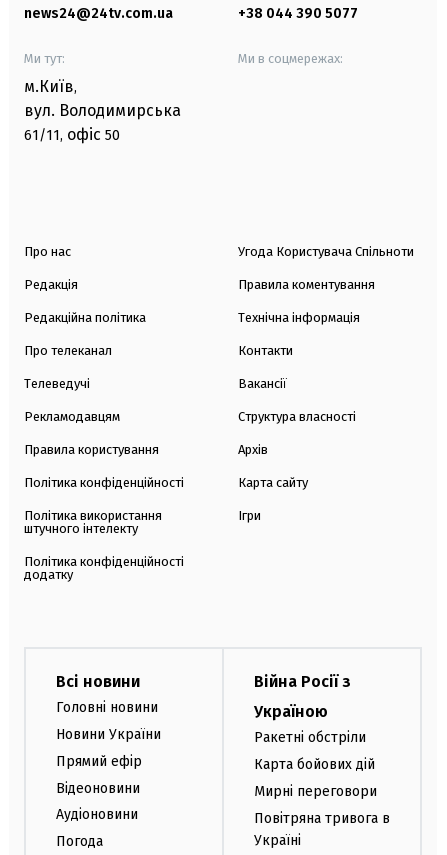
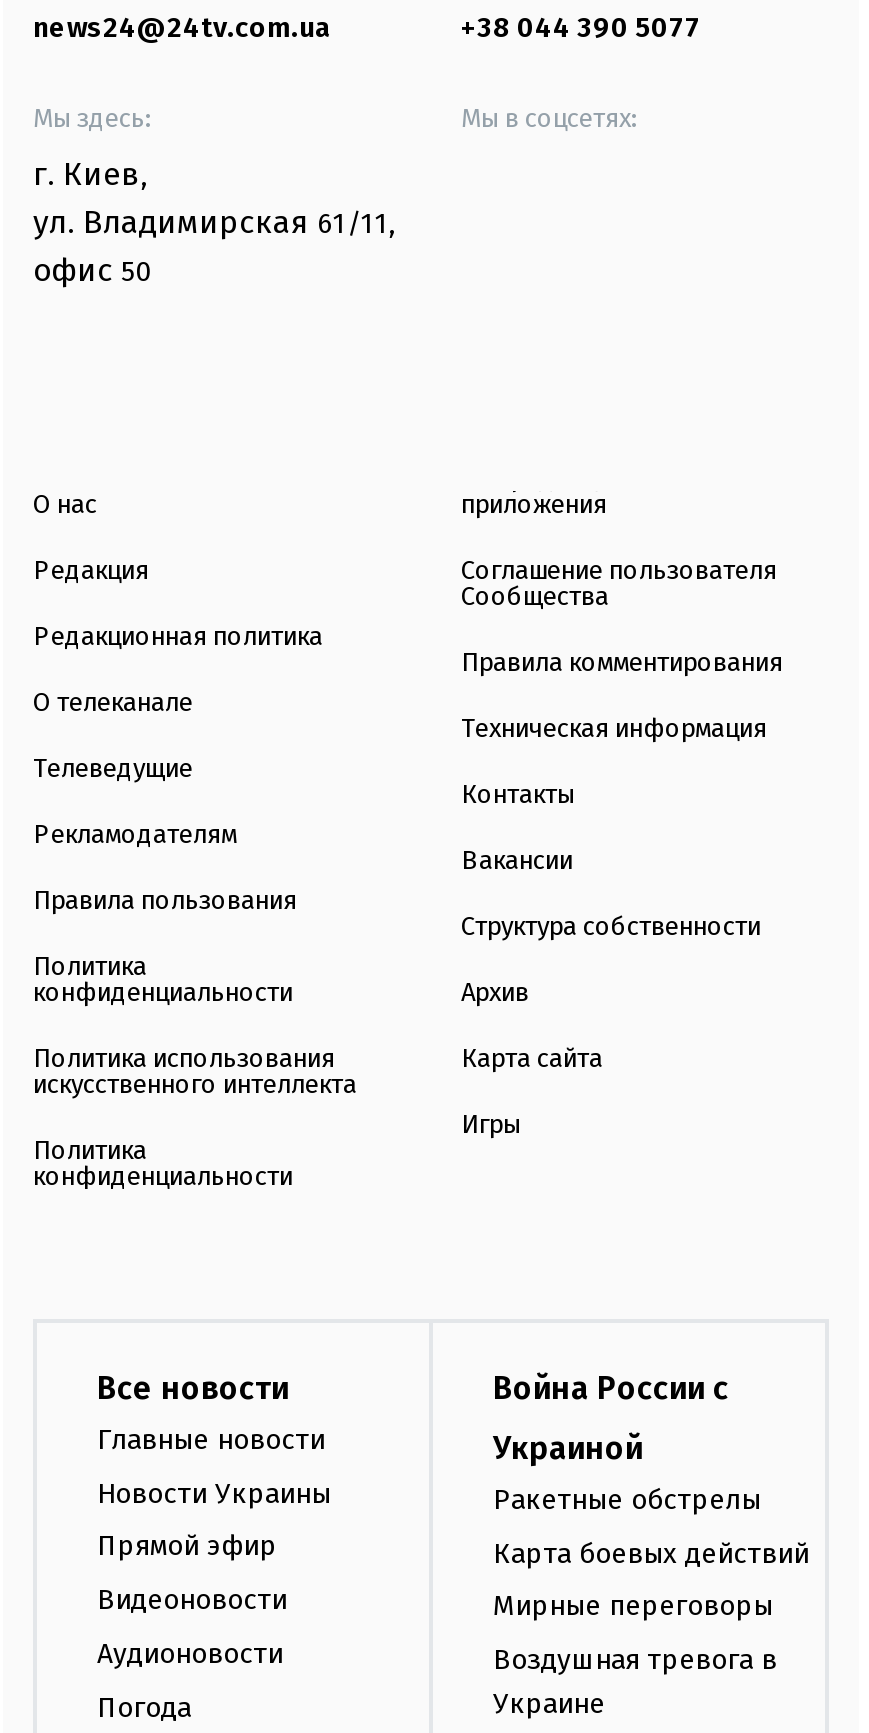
- Ми тут:
- м.Київ,
- вул. Володимирська
- 61/11, офіс 50
+ Мы здесь:
+ г. Киев,
+ ул. Владимирская 61/11,
+ офис 50

- Ми в соцмережах:
+ Мы в соцсетях:

- Про нас
- Редакція
- Редакційна політика
- Про телеканал
- Телеведучі
- Рекламодавцям
- Правила користування
- Політика конфіденційності
- Політика використання
- штучного інтелекту
- Політика конфіденційності
- додатку
+ О нас
+ Редакция
+ Редакционная политика
+ О телеканале
+ Телеведущие
+ Рекламодателям
+ Правила пользования
+ Политика
+ конфиденциальности
+ Политика использования
+ искусственного интеллекта
+ Политика
+ конфиденциальности

- Угода Користувача Спільноти
- Правила коментування
- Технічна інформація
- Контакти
- Вакансії
- Структура власності
- Архів
- Карта сайту
- Ігри
+ приложения
+ Соглашение пользователя
+ Сообщества
+ Правила комментирования
+ Техническая информация
+ Контакты
+ Вакансии
+ Структура собственности
+ Архив
+ Карта сайта
+ Игры

- Всі новини
- Головні новини
- Новини України
- Прямий ефір
- Відеоновини
- Аудіоновини
+ Все новости
+ Главные новости
+ Новости Украины
+ Прямой эфир
+ Видеоновости
+ Аудионовости

- Війна Росії з
+ Война России с

- Україною
- Ракетні обстріли
+ Украиной
+ Ракетные обстрелы

- Карта бойових дій
+ Карта боевых действий

- Мирні переговори
+ Мирные переговоры

- Повітряна тривога в
- Україні
+ Воздушная тревога в
+ Украине
